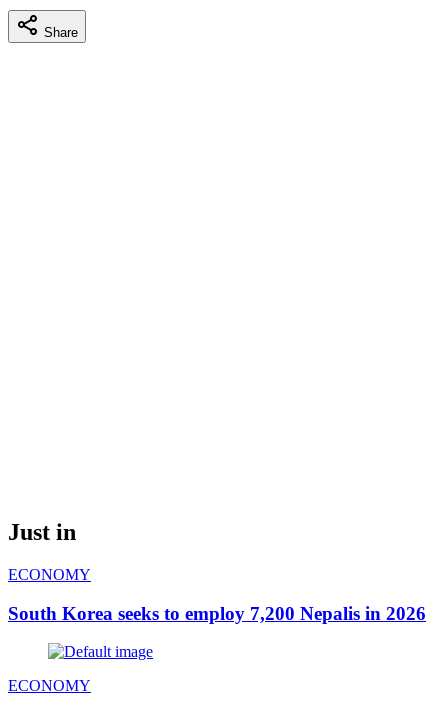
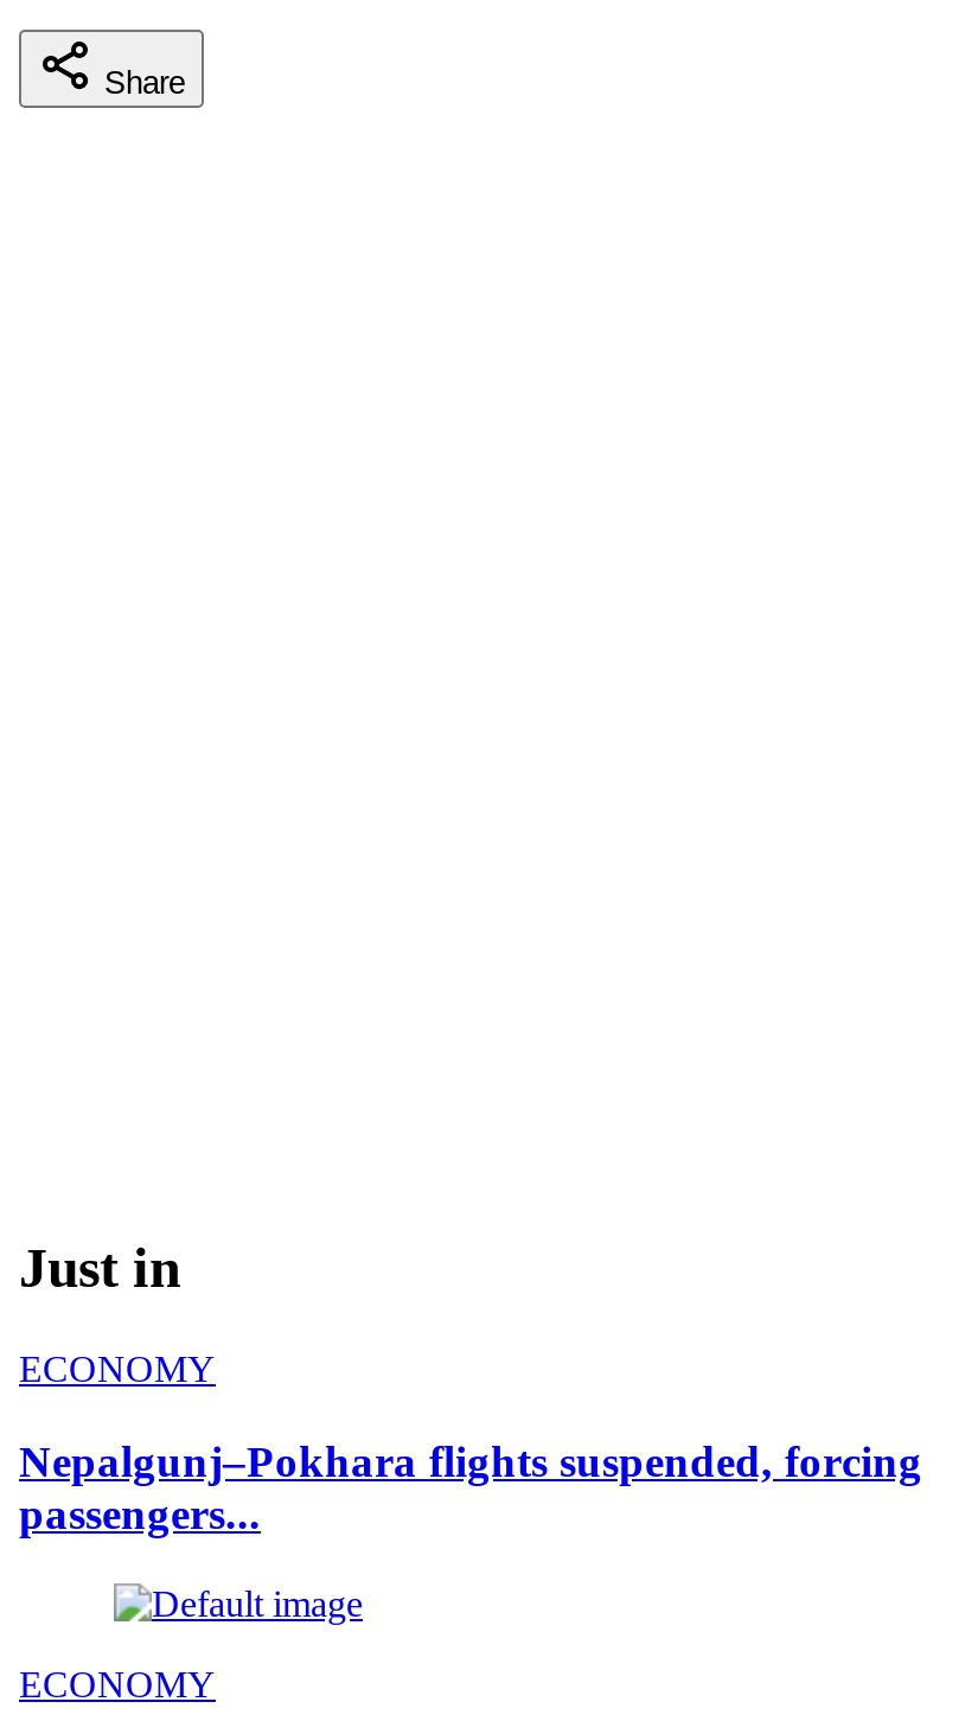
- South Korea seeks to employ 7,200 Nepalis in 2026
+ Nepalgunj–Pokhara flights suspended, forcing
+ passengers...
